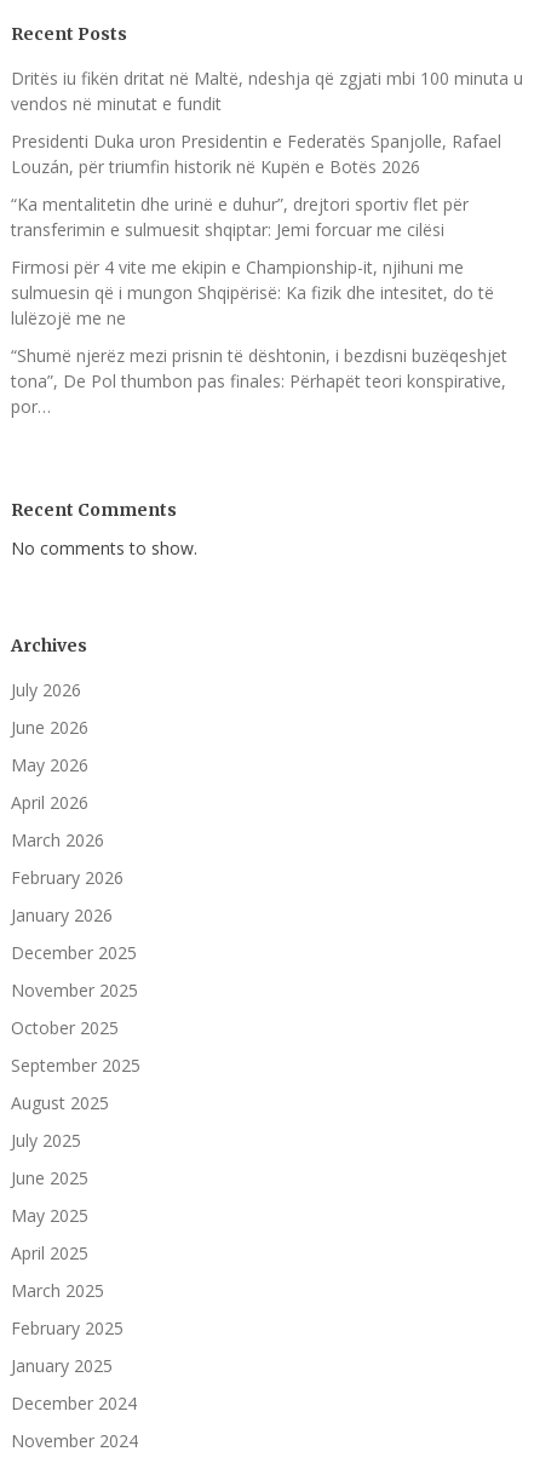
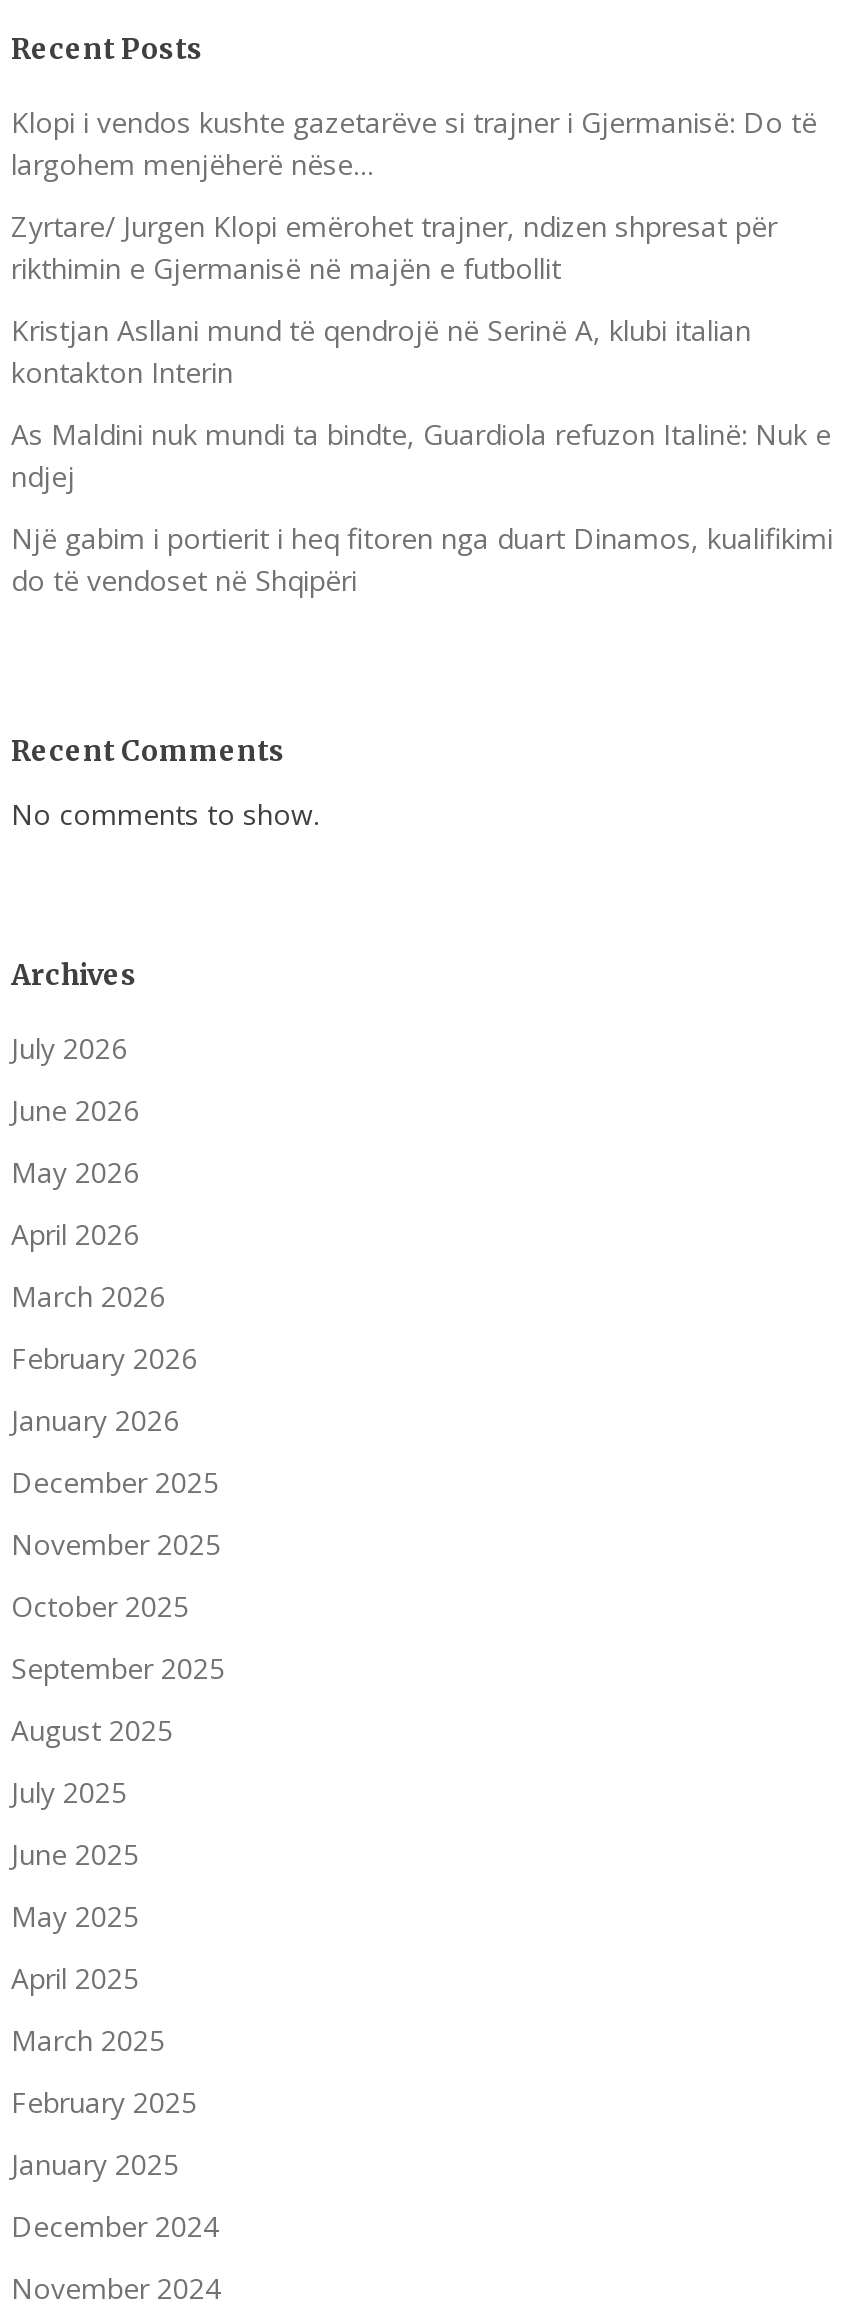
- Dritës iu fikën dritat në Maltë, ndeshja që zgjati mbi 100 minuta u
- vendos në minutat e fundit
+ Klopi i vendos kushte gazetarëve si trajner i Gjermanisë: Do të
+ largohem menjëherë nëse…

- Presidenti Duka uron Presidentin e Federatës Spanjolle, Rafael
- Louzán, për triumfin historik në Kupën e Botës 2026
+ Zyrtare/ Jurgen Klopi emërohet trajner, ndizen shpresat për
+ rikthimin e Gjermanisë në majën e futbollit

- “Ka mentalitetin dhe urinë e duhur”, drejtori sportiv flet për
- transferimin e sulmuesit shqiptar: Jemi forcuar me cilësi
+ Kristjan Asllani mund të qendrojë në Serinë A, klubi italian
+ kontakton Interin

- Firmosi për 4 vite me ekipin e Championship-it, njihuni me
- sulmuesin që i mungon Shqipërisë: Ka fizik dhe intesitet, do të
- lulëzojë me ne
+ As Maldini nuk mundi ta bindte, Guardiola refuzon Italinë: Nuk e
+ ndjej

- “Shumë njerëz mezi prisnin të dështonin, i bezdisni buzëqeshjet
- tona”, De Pol thumbon pas finales: Përhapët teori konspirative,
- por…
+ Një gabim i portierit i heq fitoren nga duart Dinamos, kualifikimi
+ do të vendoset në Shqipëri
